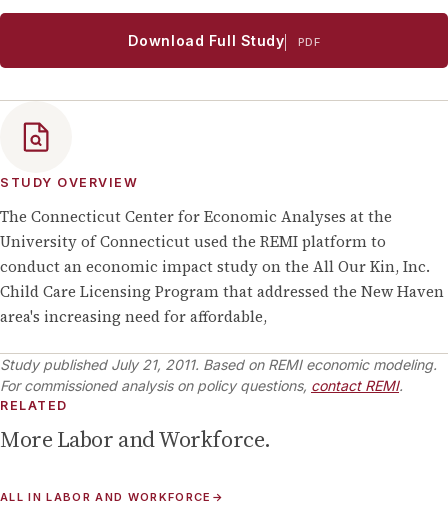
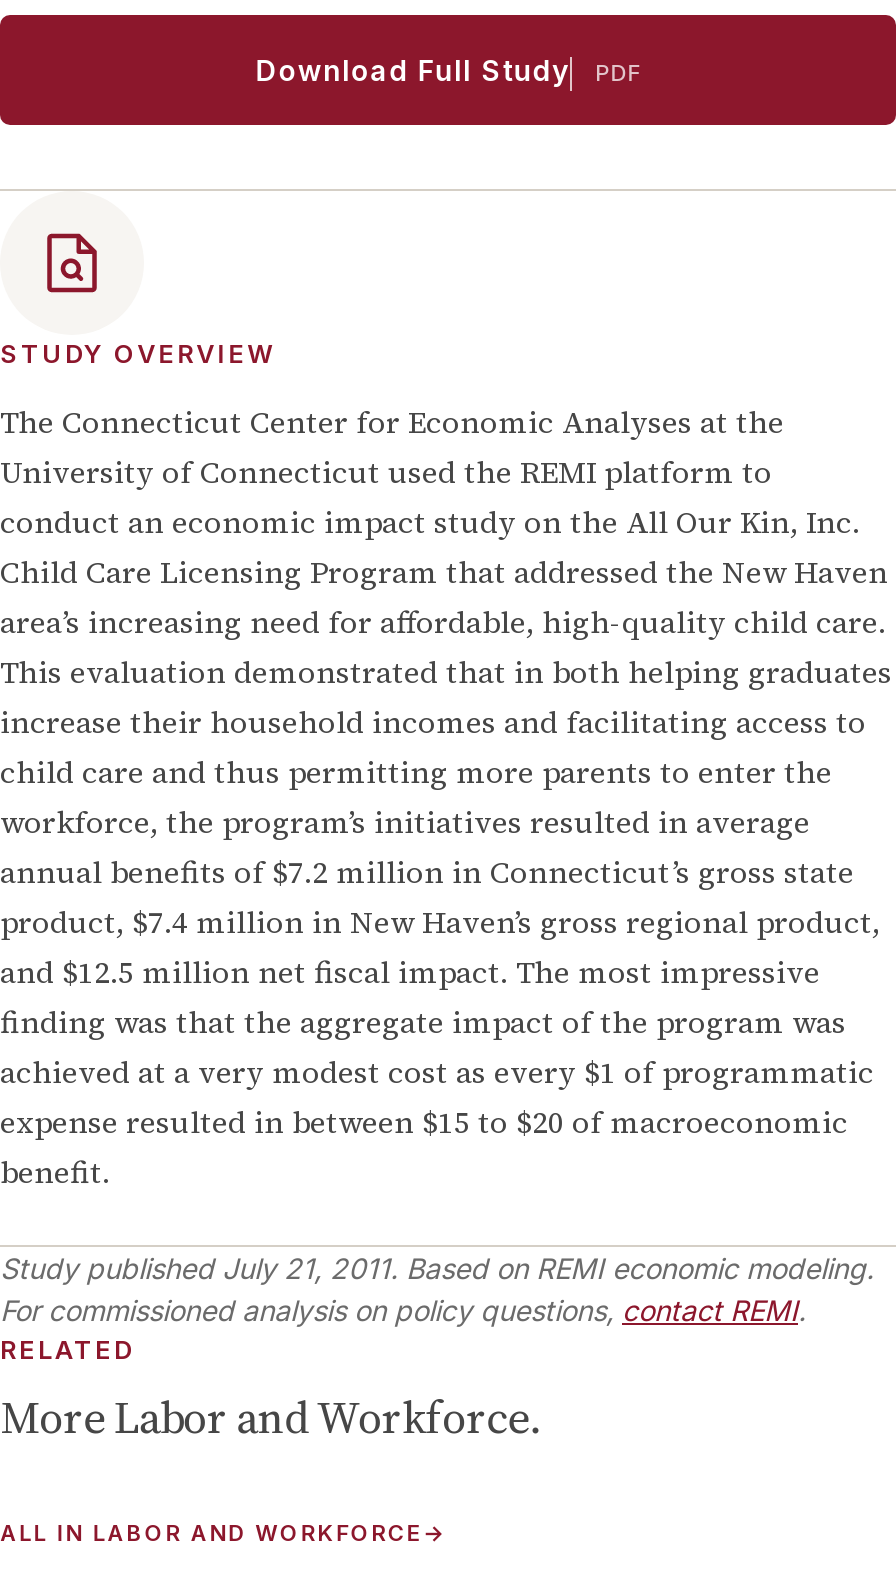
- area's increasing need for affordable,
+ area’s increasing need for affordable, high-quality child care.
+ This evaluation demonstrated that in both helping graduates
+ increase their household incomes and facilitating access to
+ child care and thus permitting more parents to enter the
+ workforce, the program’s initiatives resulted in average
+ annual benefits of $7.2 million in Connecticut’s gross state
+ product, $7.4 million in New Haven’s gross regional product,
+ and $12.5 million net fiscal impact. The most impressive
+ finding was that the aggregate impact of the program was
+ achieved at a very modest cost as every $1 of programmatic
+ expense resulted in between $15 to $20 of macroeconomic
+ benefit.
